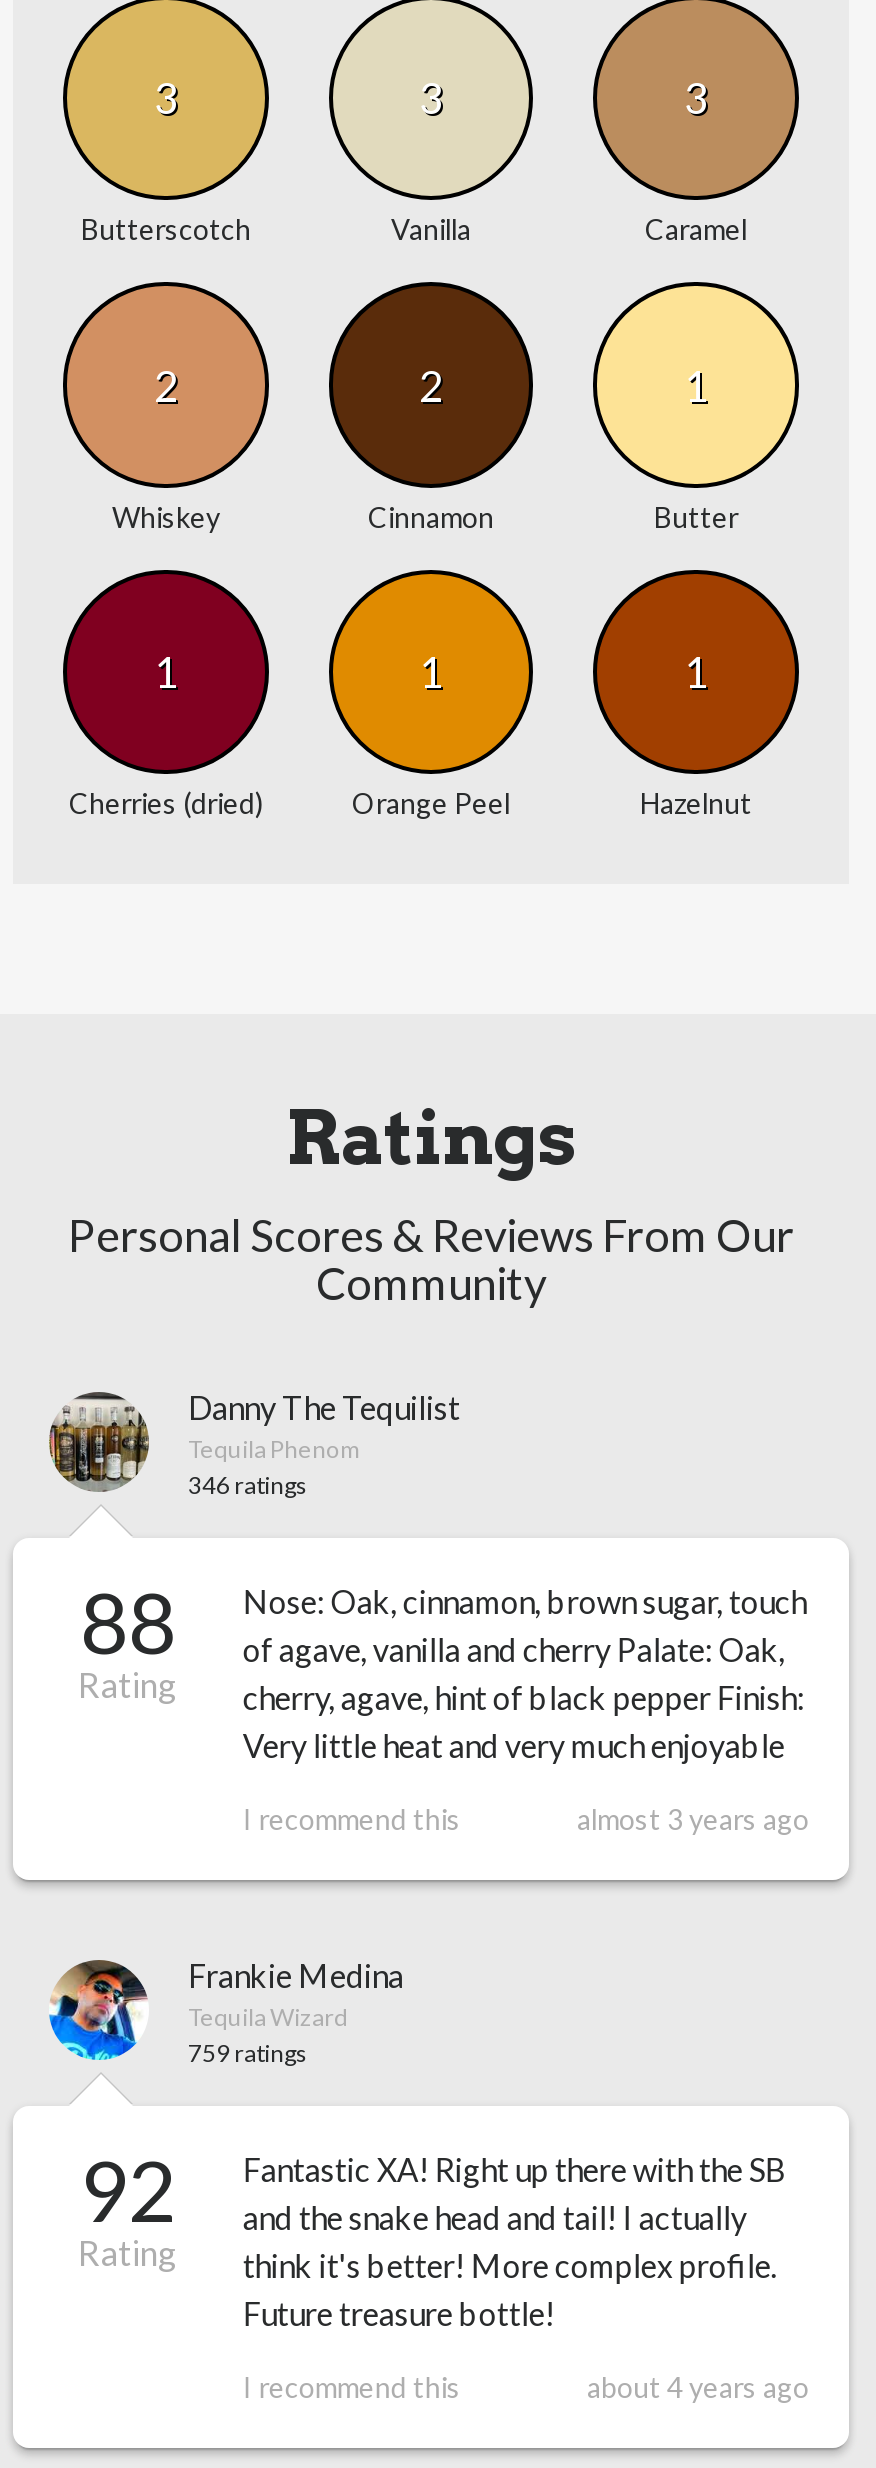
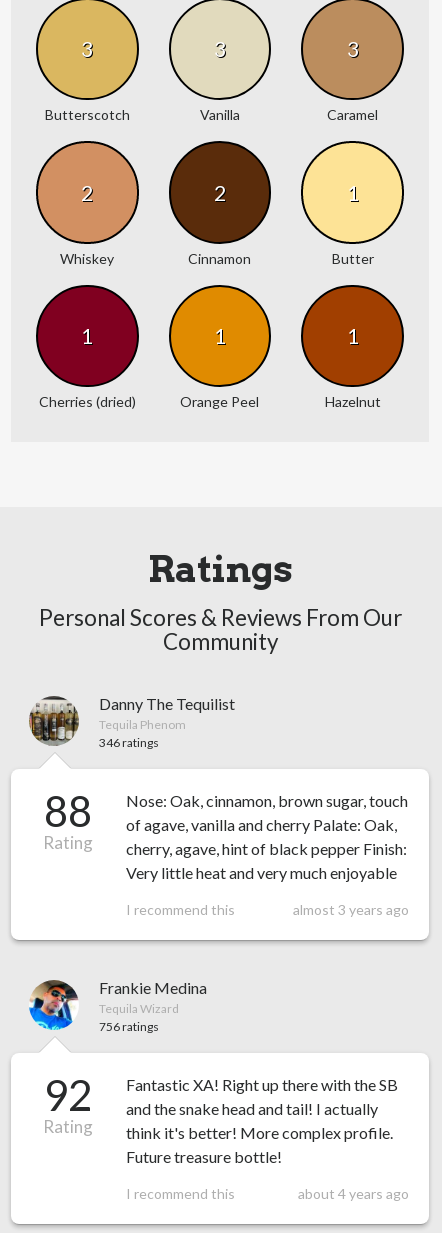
- 759 ratings
+ 756 ratings
